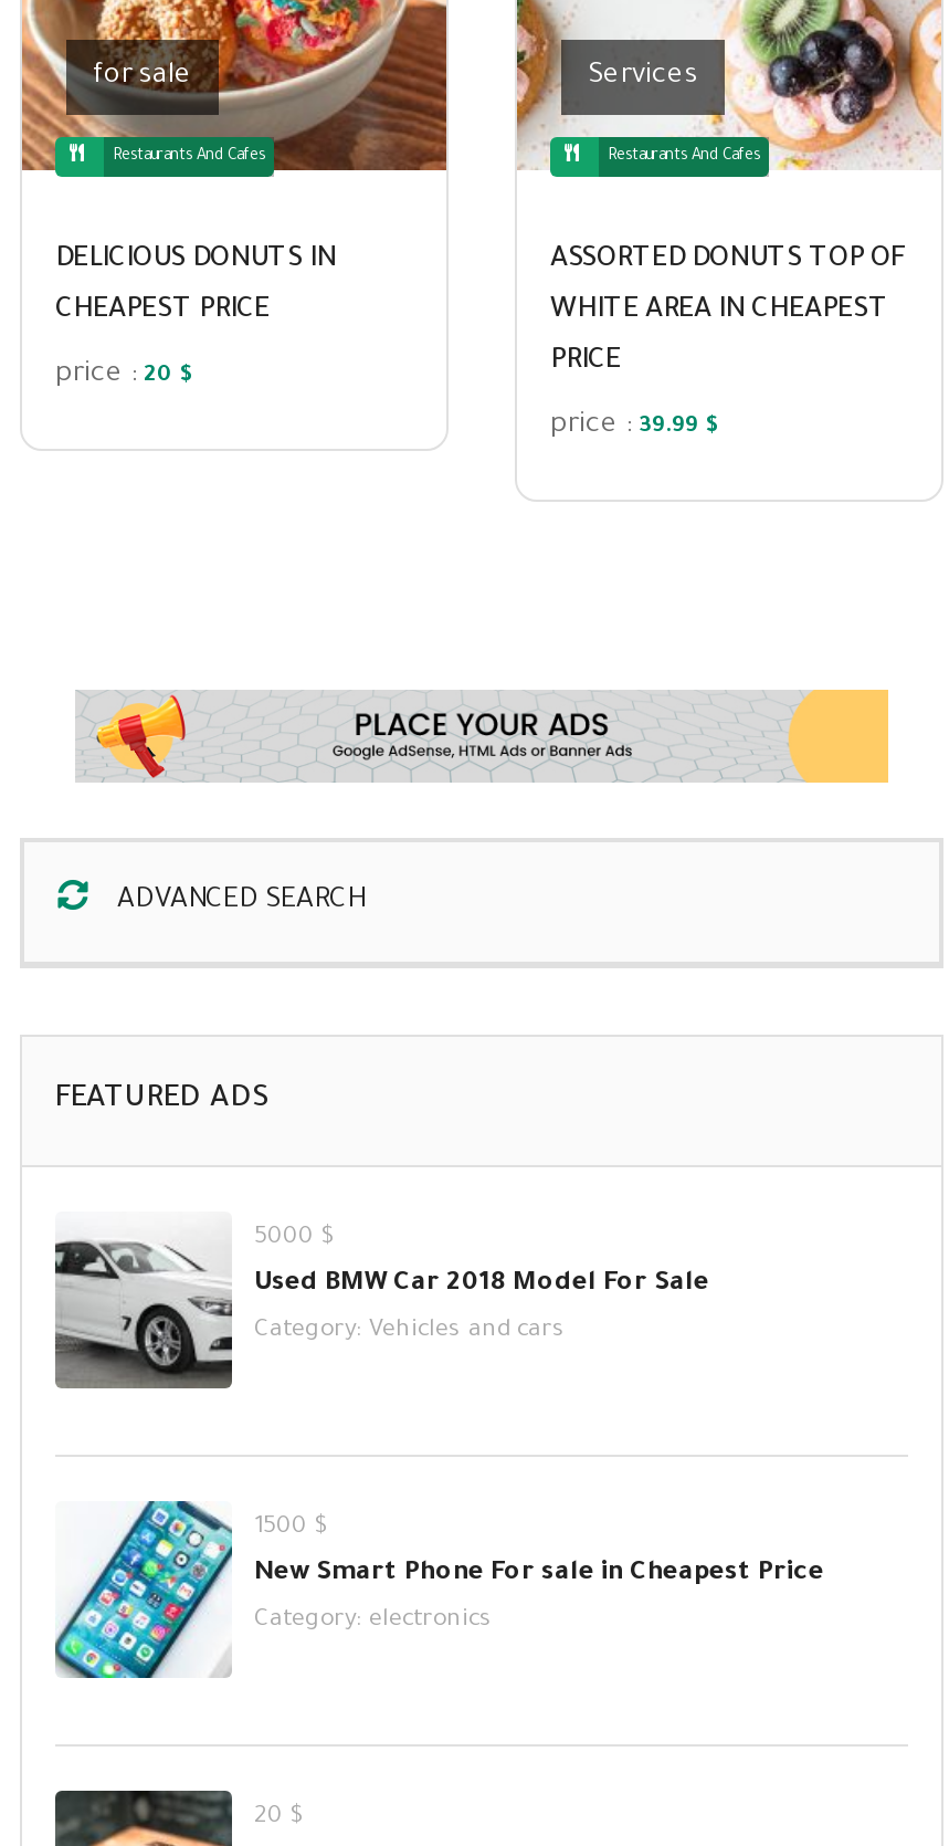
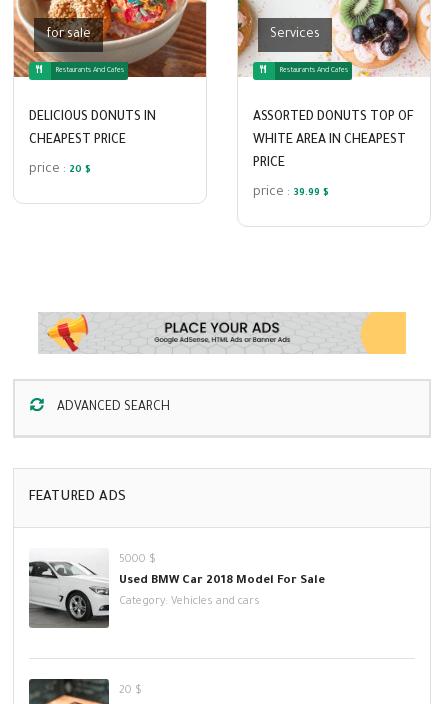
- [image]
- 1500 $
- New Smart Phone For sale in Cheapest Price
- Category: electronics
